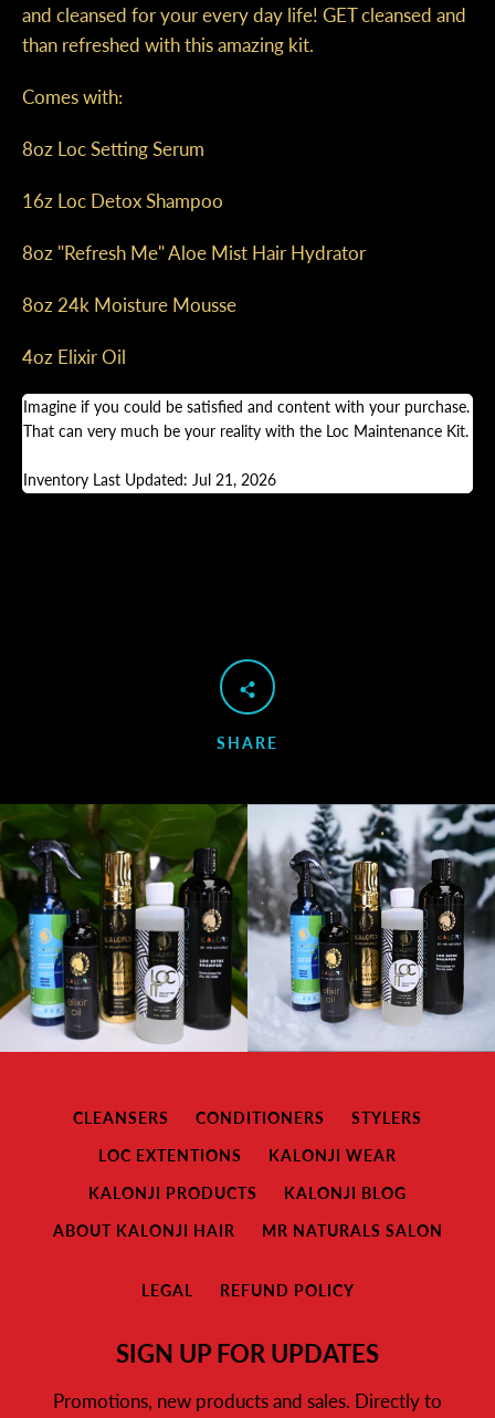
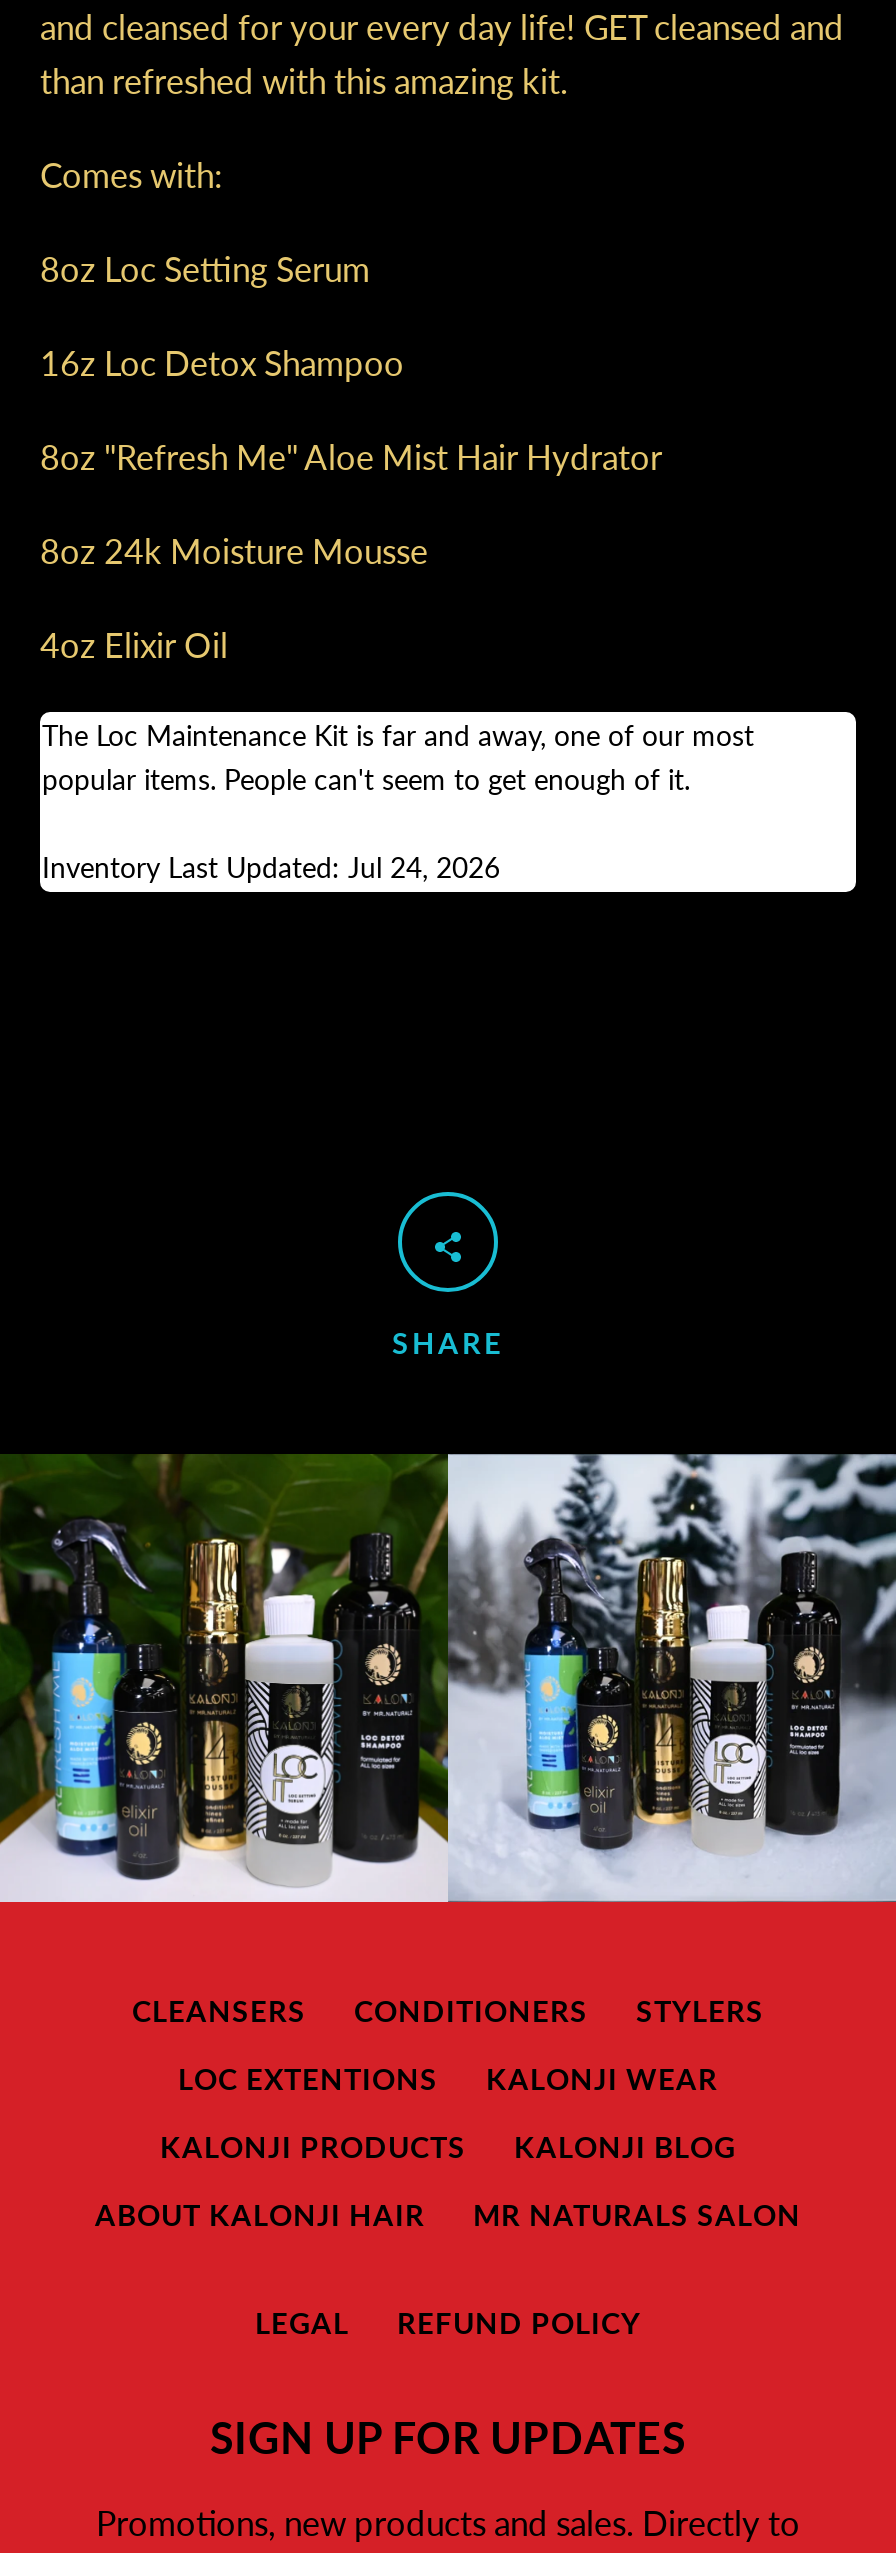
- Imagine if you could be satisfied and content with your purchase.
- That can very much be your reality with the Loc Maintenance Kit.
+ The Loc Maintenance Kit is far and away, one of our most
+ popular items. People can't seem to get enough of it.

- Inventory Last Updated: Jul 21, 2026
+ Inventory Last Updated: Jul 24, 2026
